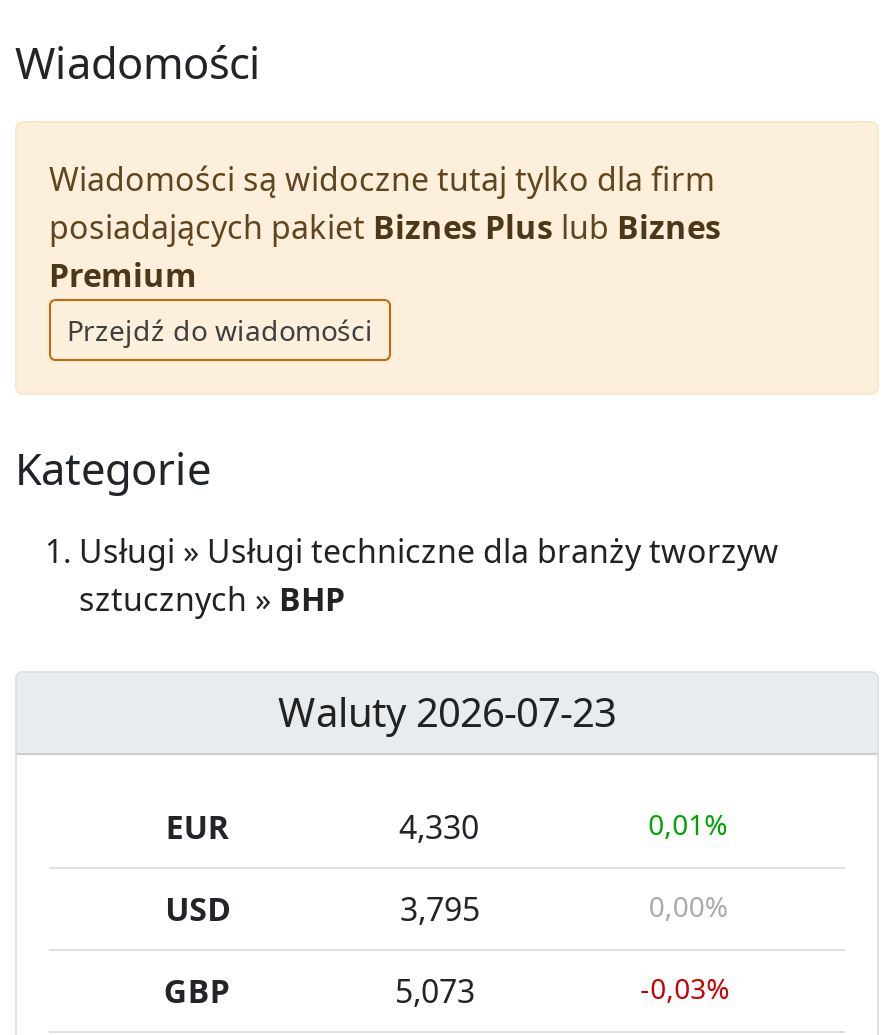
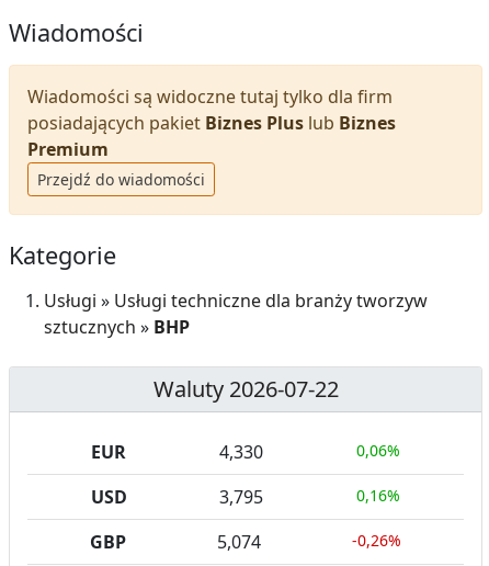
- Waluty 2026-07-23
+ Waluty 2026-07-22

- 0,01%
+ 0,06%

- 0,00%
+ 0,16%

- 5,073
+ 5,074

- -0,03%
+ -0,26%
